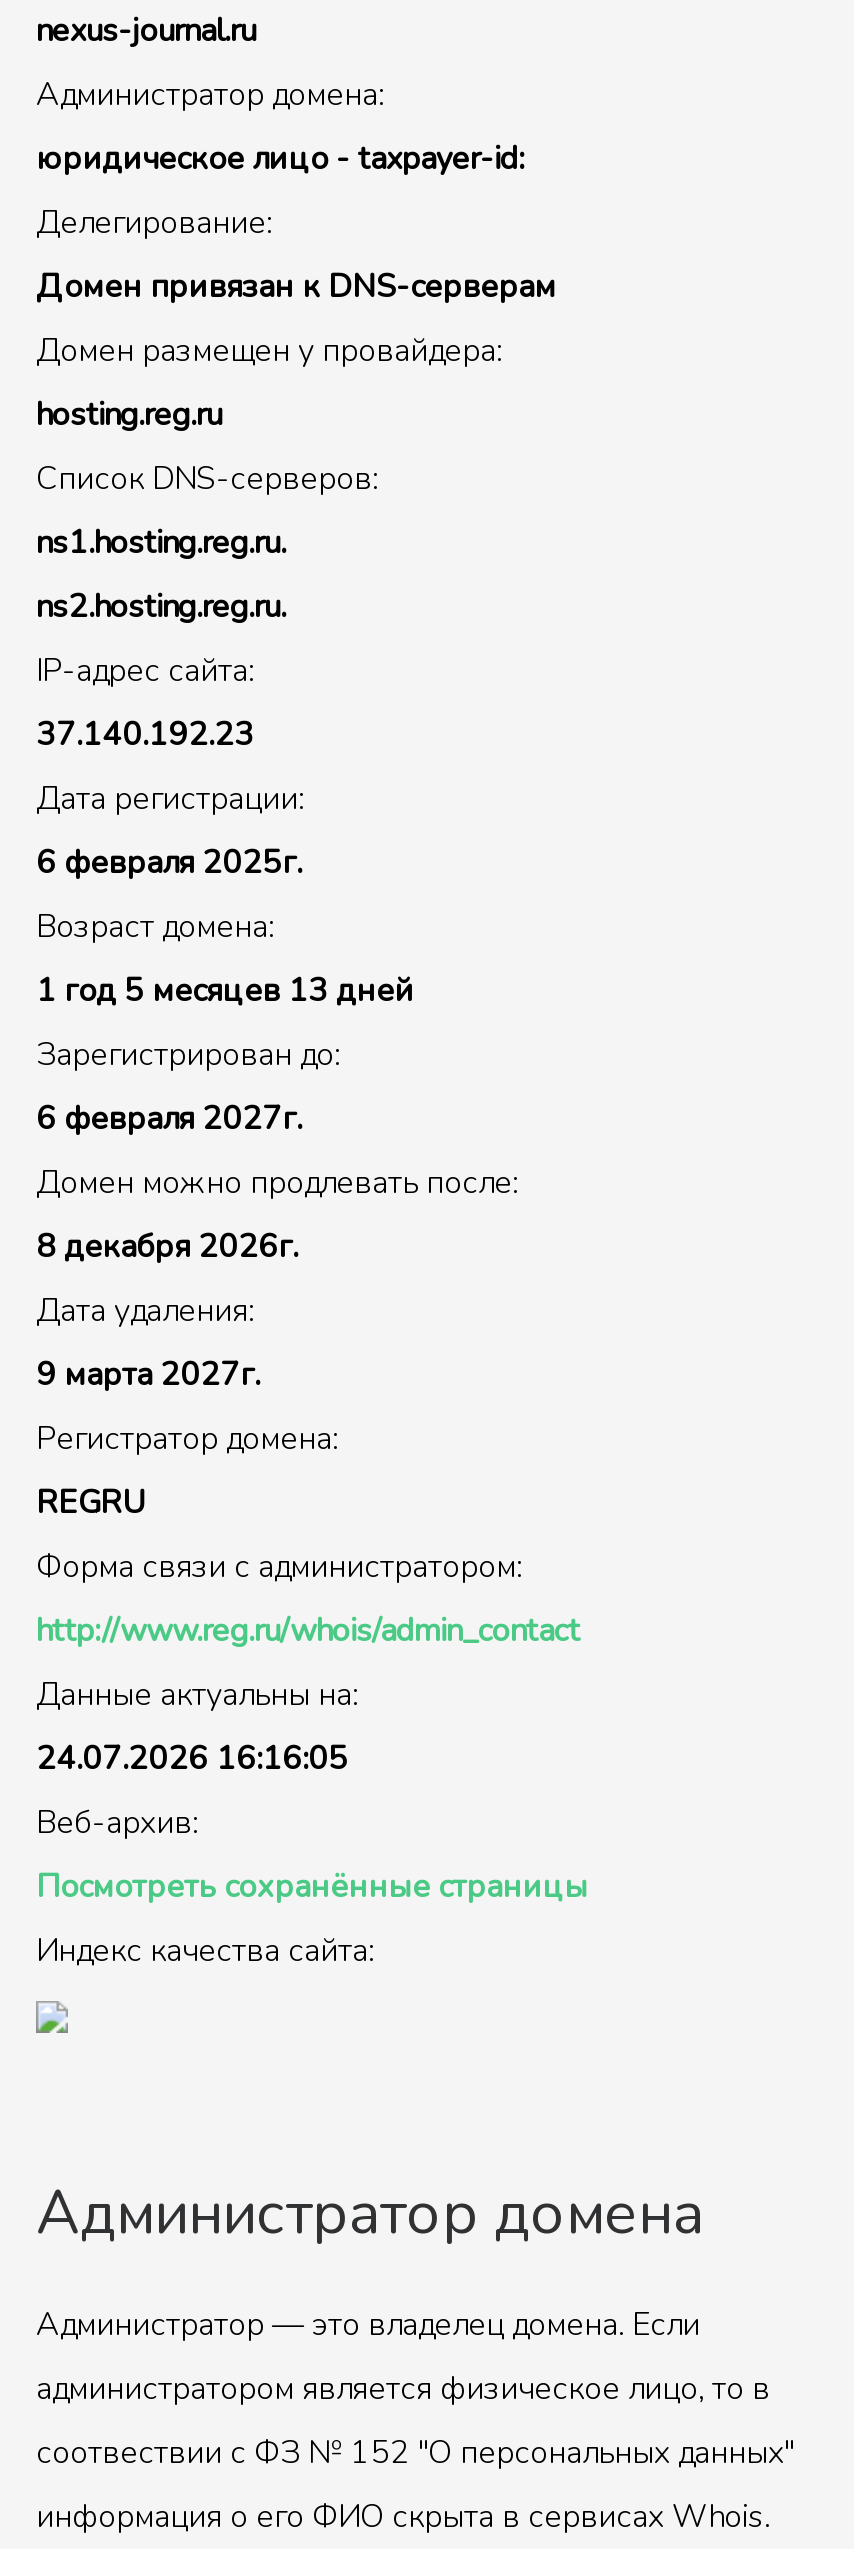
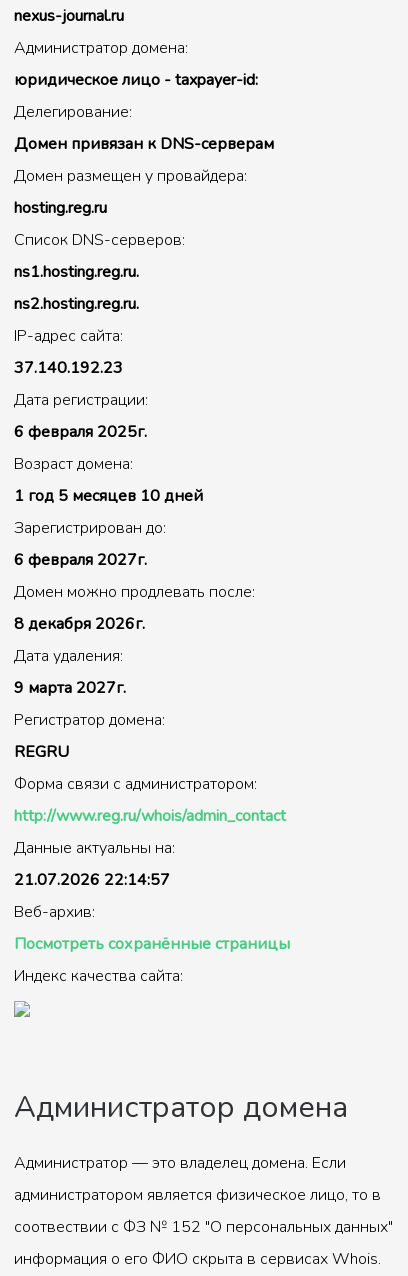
- 1 год 5 месяцев 13 дней
+ 1 год 5 месяцев 10 дней

- 24.07.2026 16:16:05
+ 21.07.2026 22:14:57
